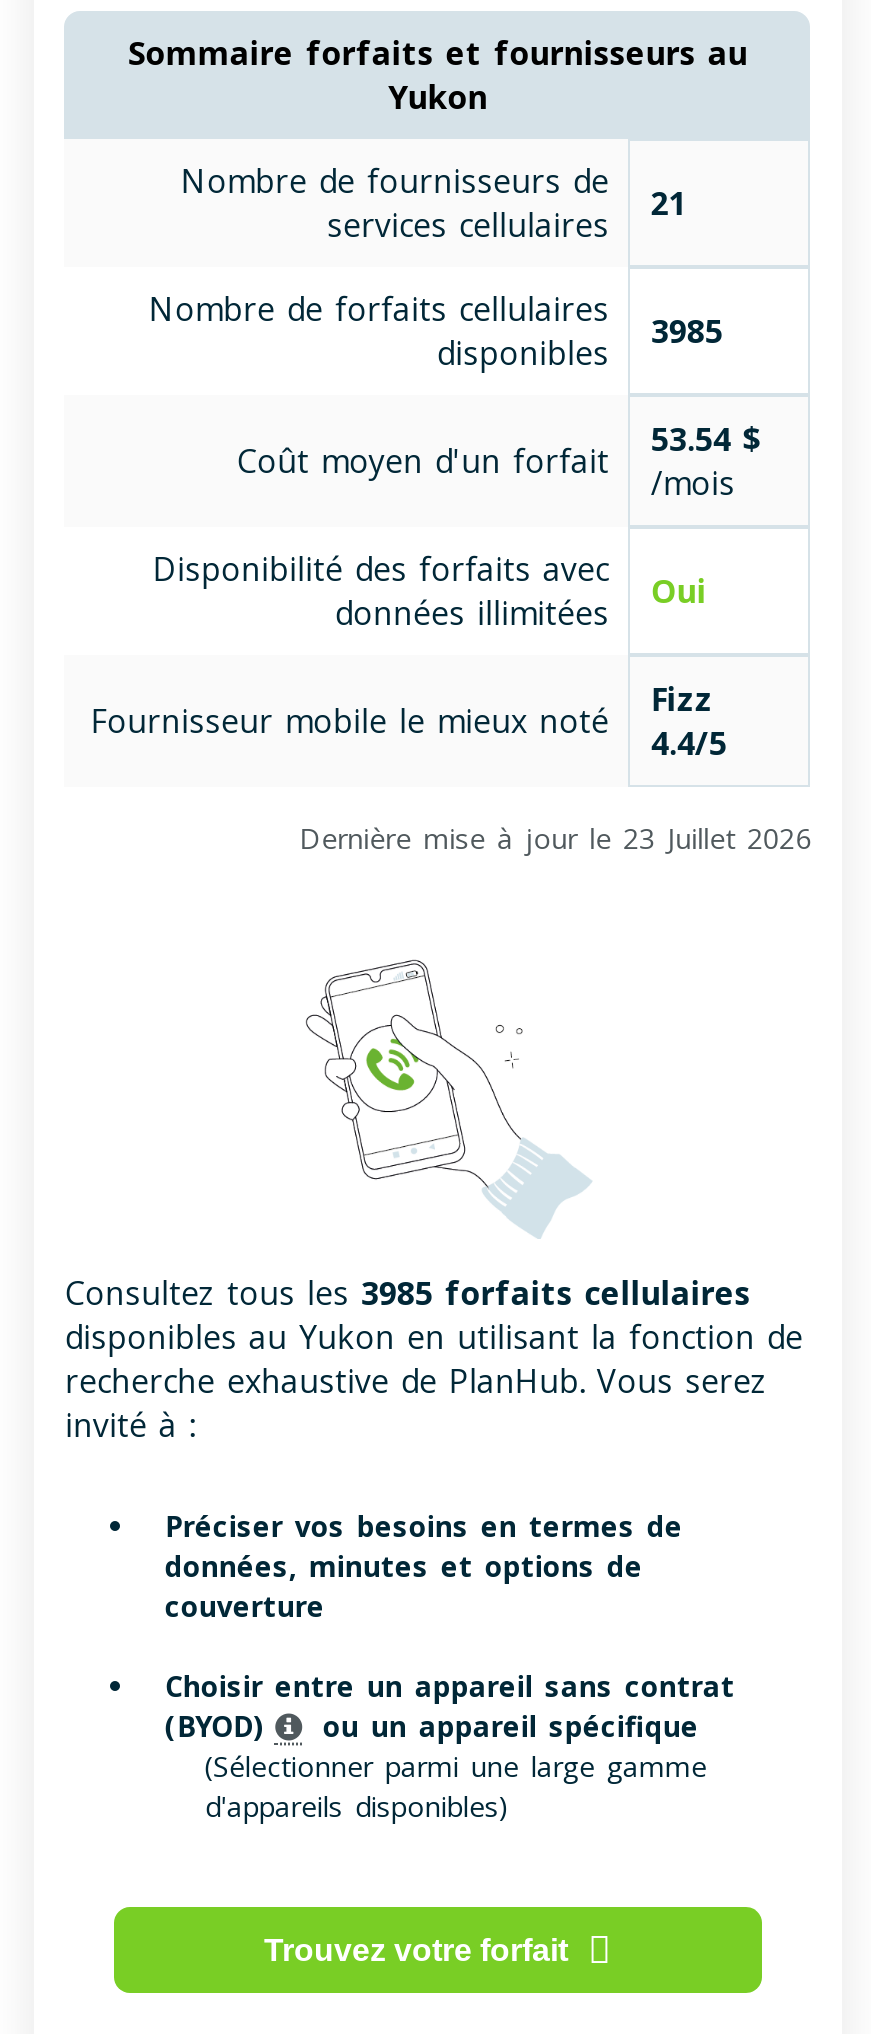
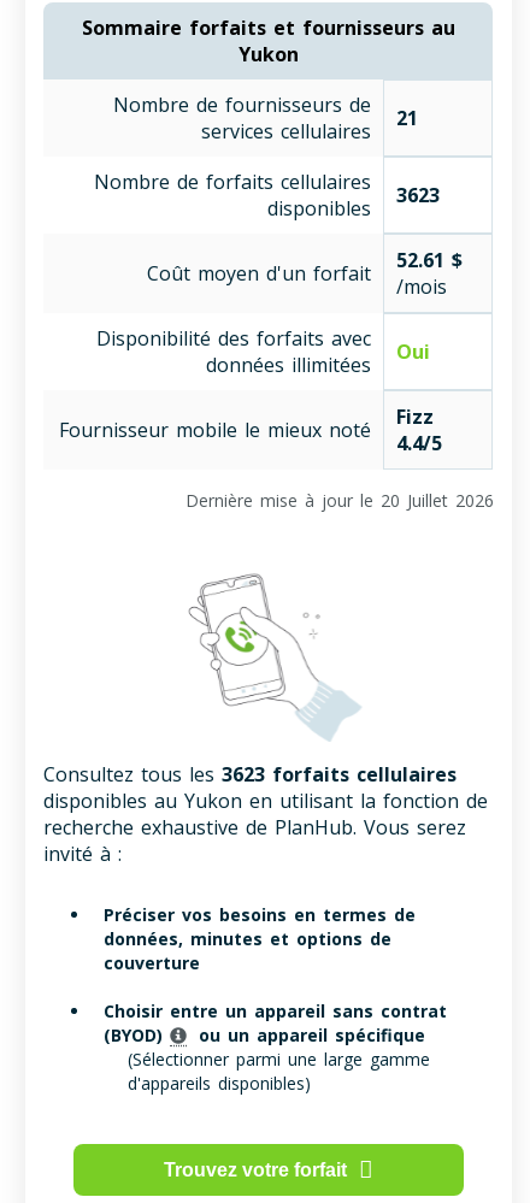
- Nombre de forfaits cellulaires disponibles 3985
+ Nombre de forfaits cellulaires disponibles 3623

- Coût moyen d'un forfait 53.54 $ /mois
+ Coût moyen d'un forfait 52.61 $ /mois

- Dernière mise à jour le 23 Juillet 2026
+ Dernière mise à jour le 20 Juillet 2026

- Consultez tous les 3985 forfaits cellulaires
+ Consultez tous les 3623 forfaits cellulaires
